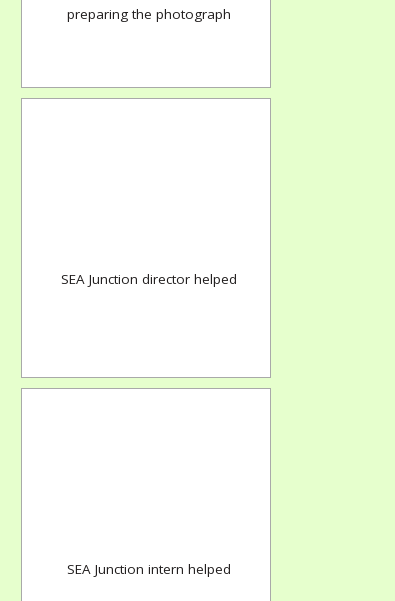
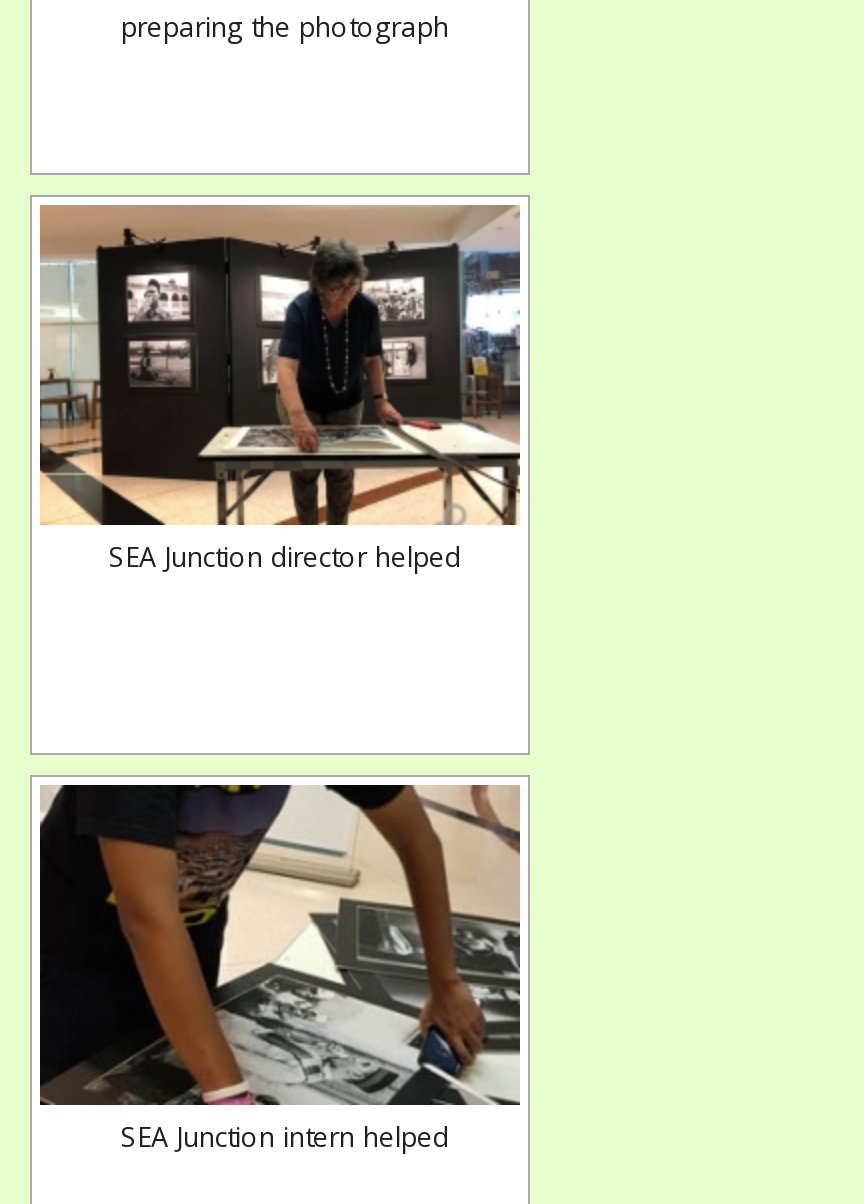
+ [image]

+ [image]
